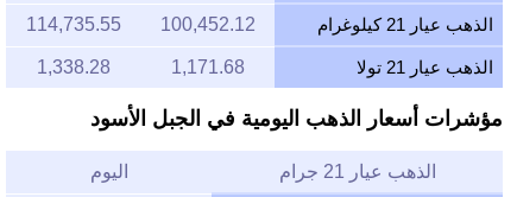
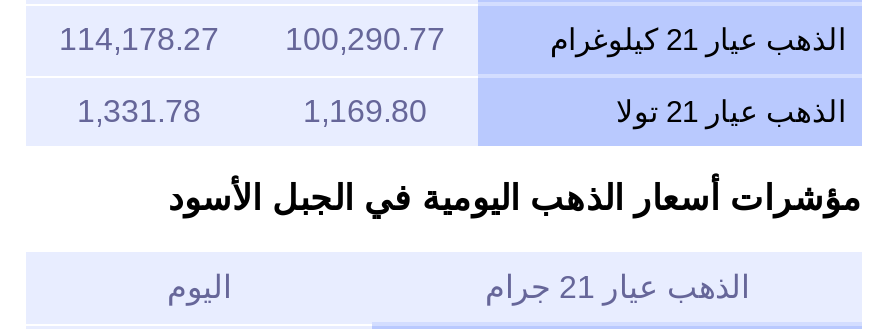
- 114,735.55
+ 114,178.27

- 100,452.12
+ 100,290.77

- 1,338.28
+ 1,331.78

- 1,171.68
+ 1,169.80
